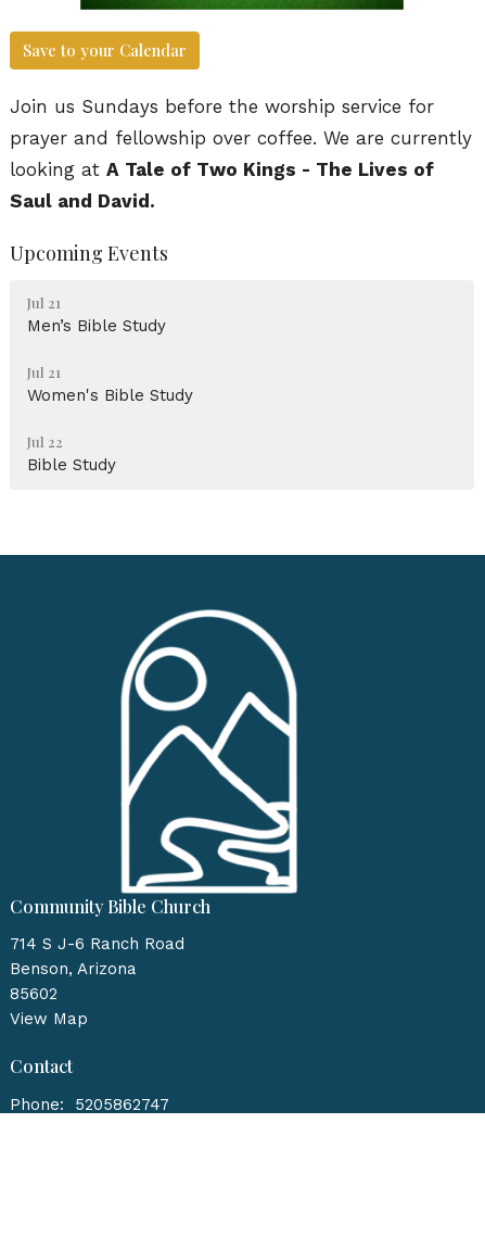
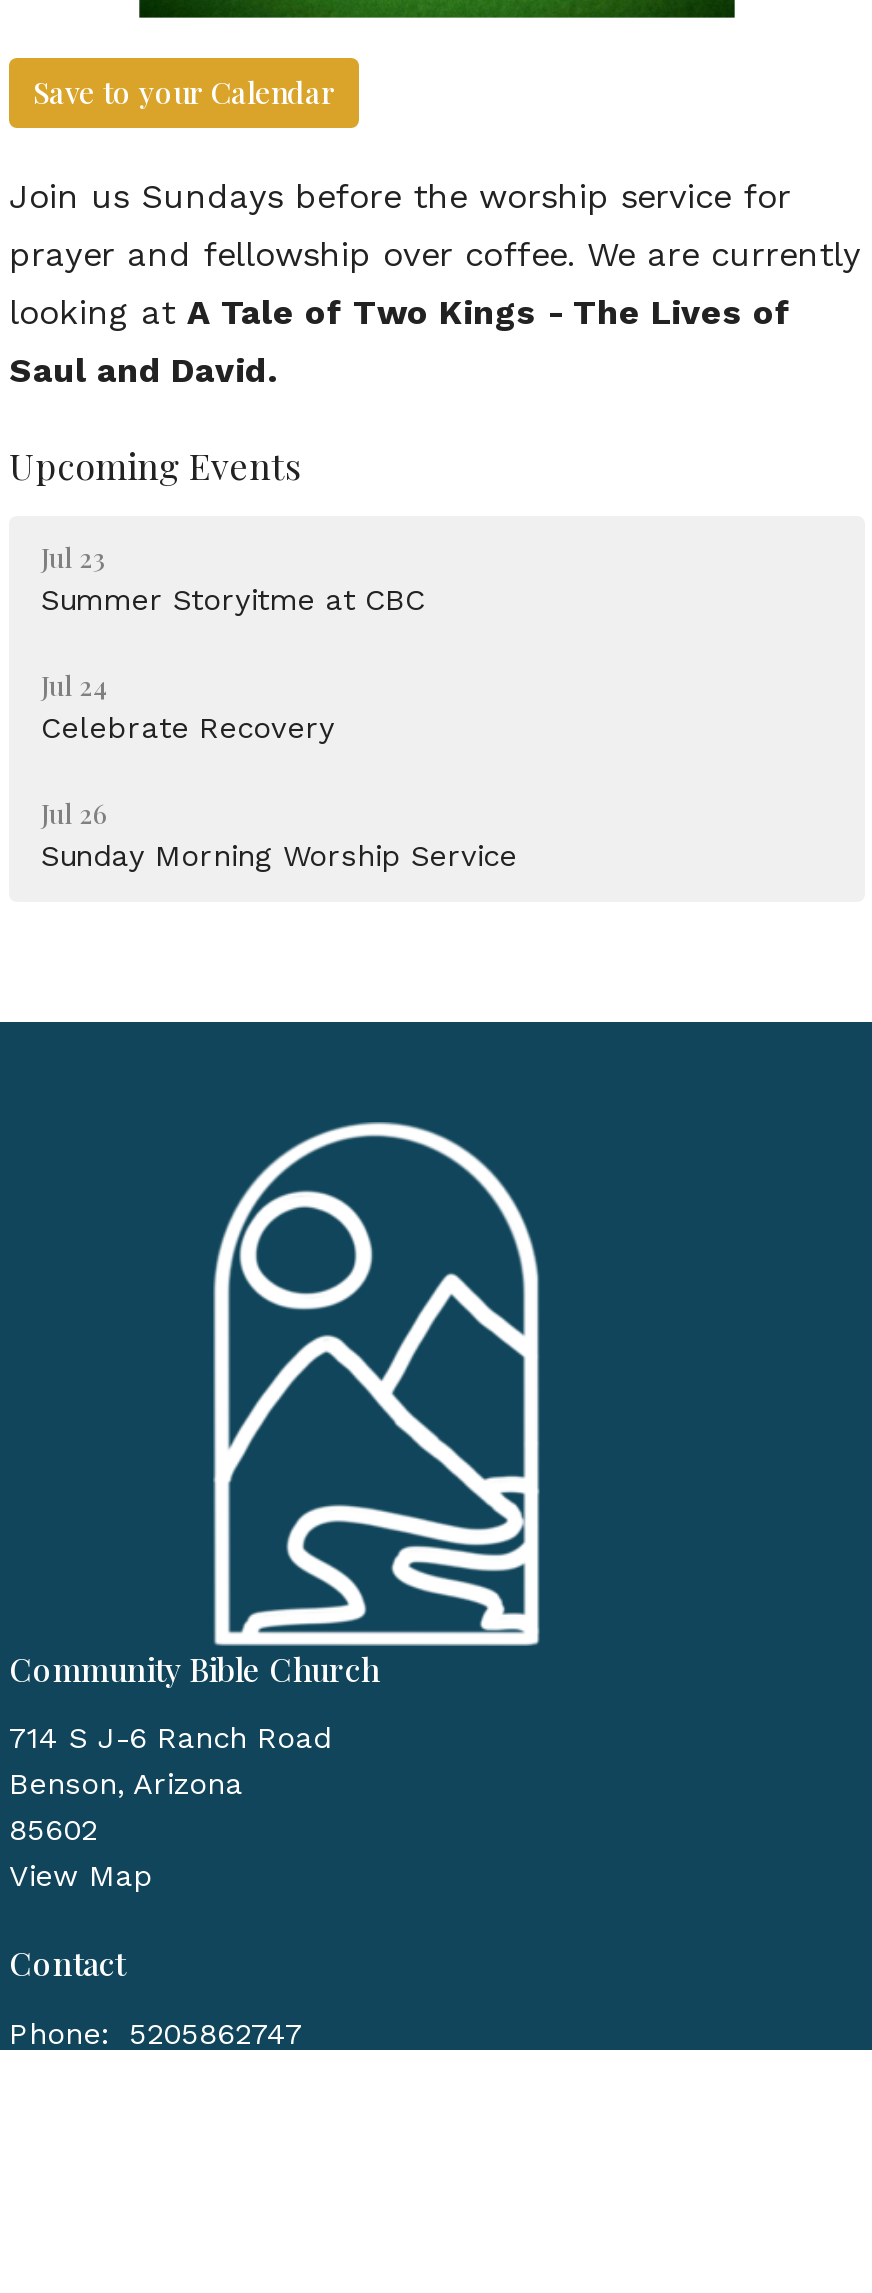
- Jul 21
- Men’s Bible Study
+ Jul 23
+ Summer Storyitme at CBC

- Jul 21
- Women's Bible Study
+ Jul 24
+ Celebrate Recovery

- Jul 22
- Bible Study
+ Jul 26
+ Sunday Morning Worship Service
